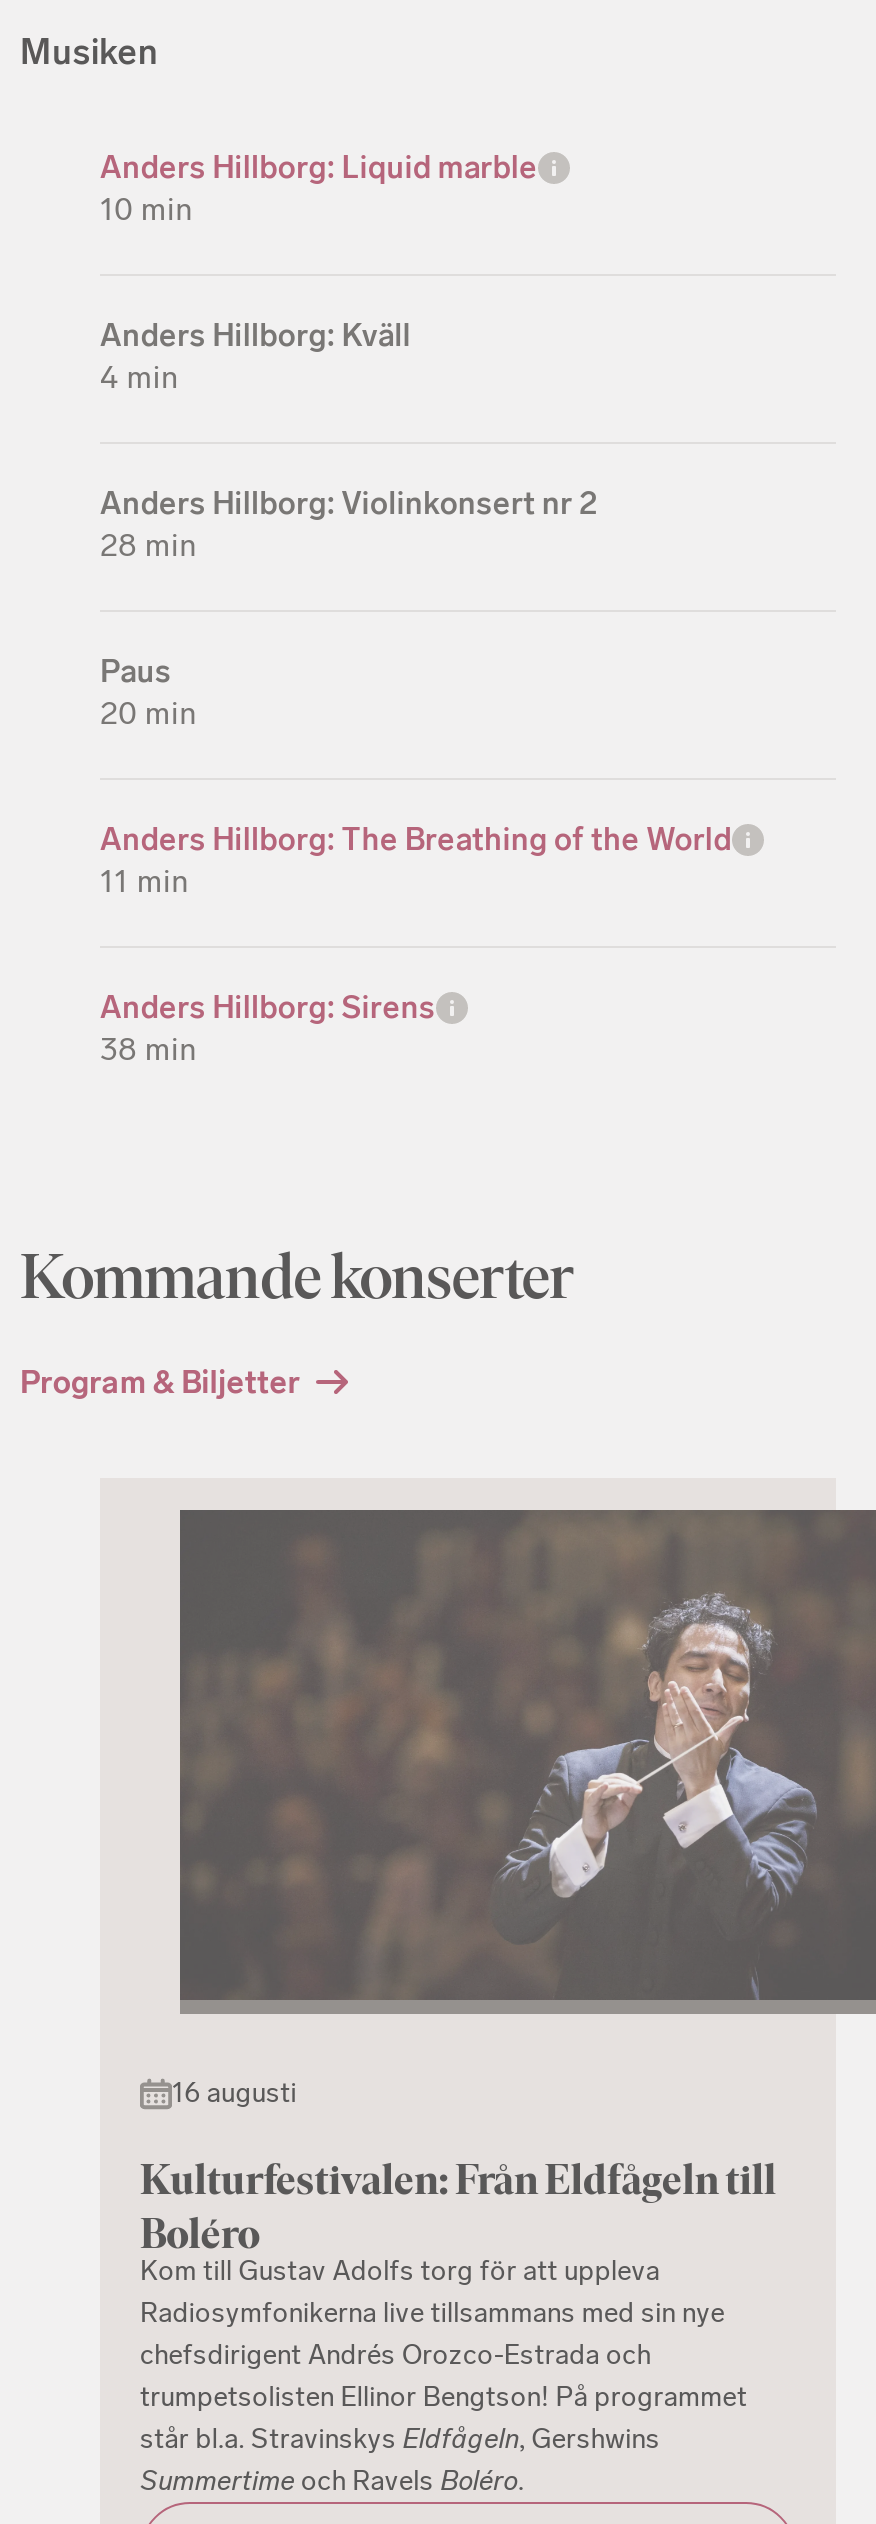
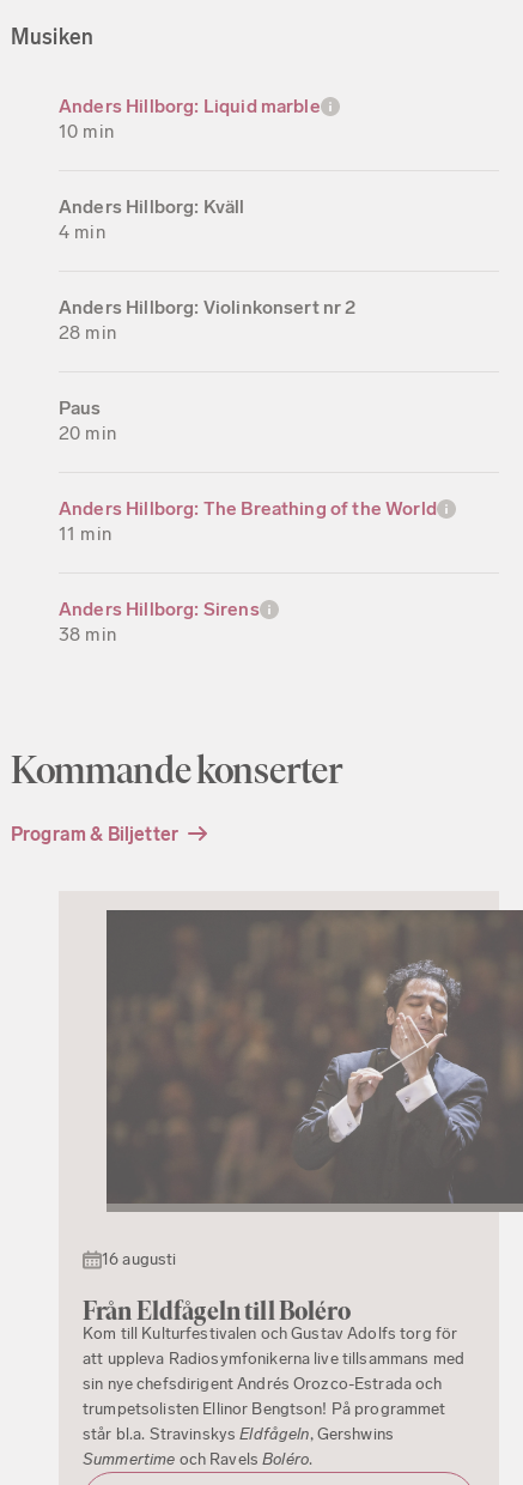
- Kulturfestivalen: Från Eldfågeln till
- Boléro
- Kom till Gustav Adolfs torg för att uppleva
- Radiosymfonikerna live tillsammans med sin nye
- chefsdirigent Andrés Orozco-Estrada och
+ Från Eldfågeln till Boléro
+ Kom till Kulturfestivalen och Gustav Adolfs torg för
+ att uppleva Radiosymfonikerna live tillsammans med
+ sin nye chefsdirigent Andrés Orozco-Estrada och
